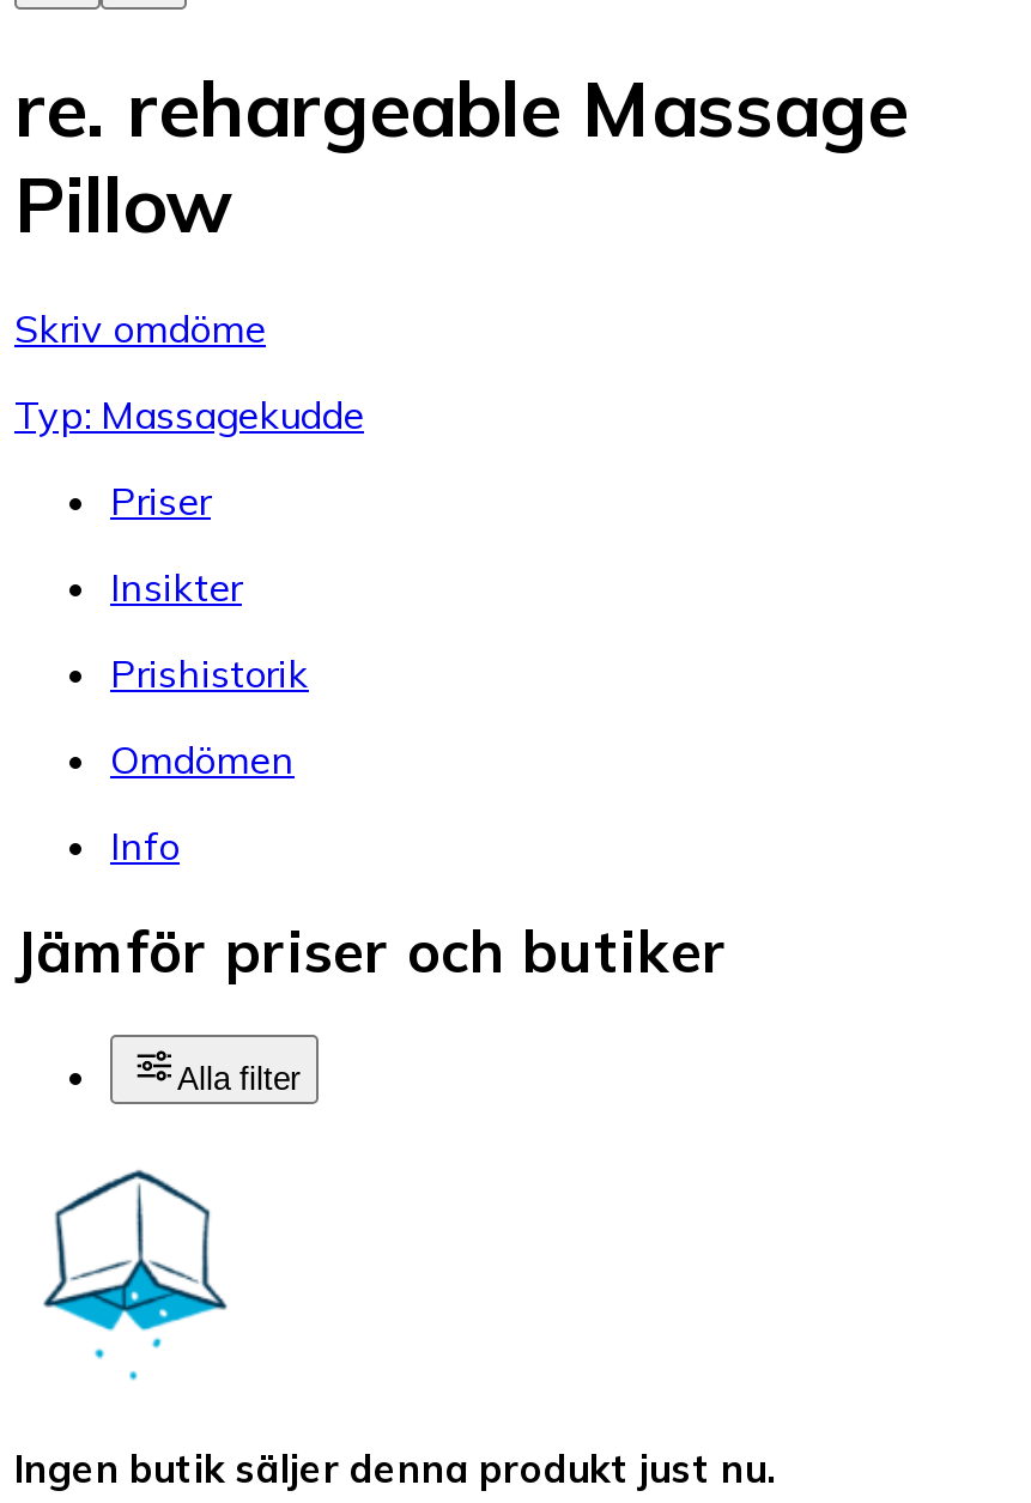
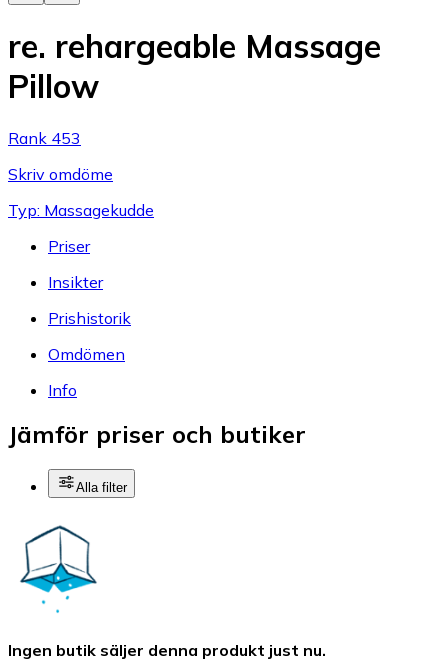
+ Rank 453
